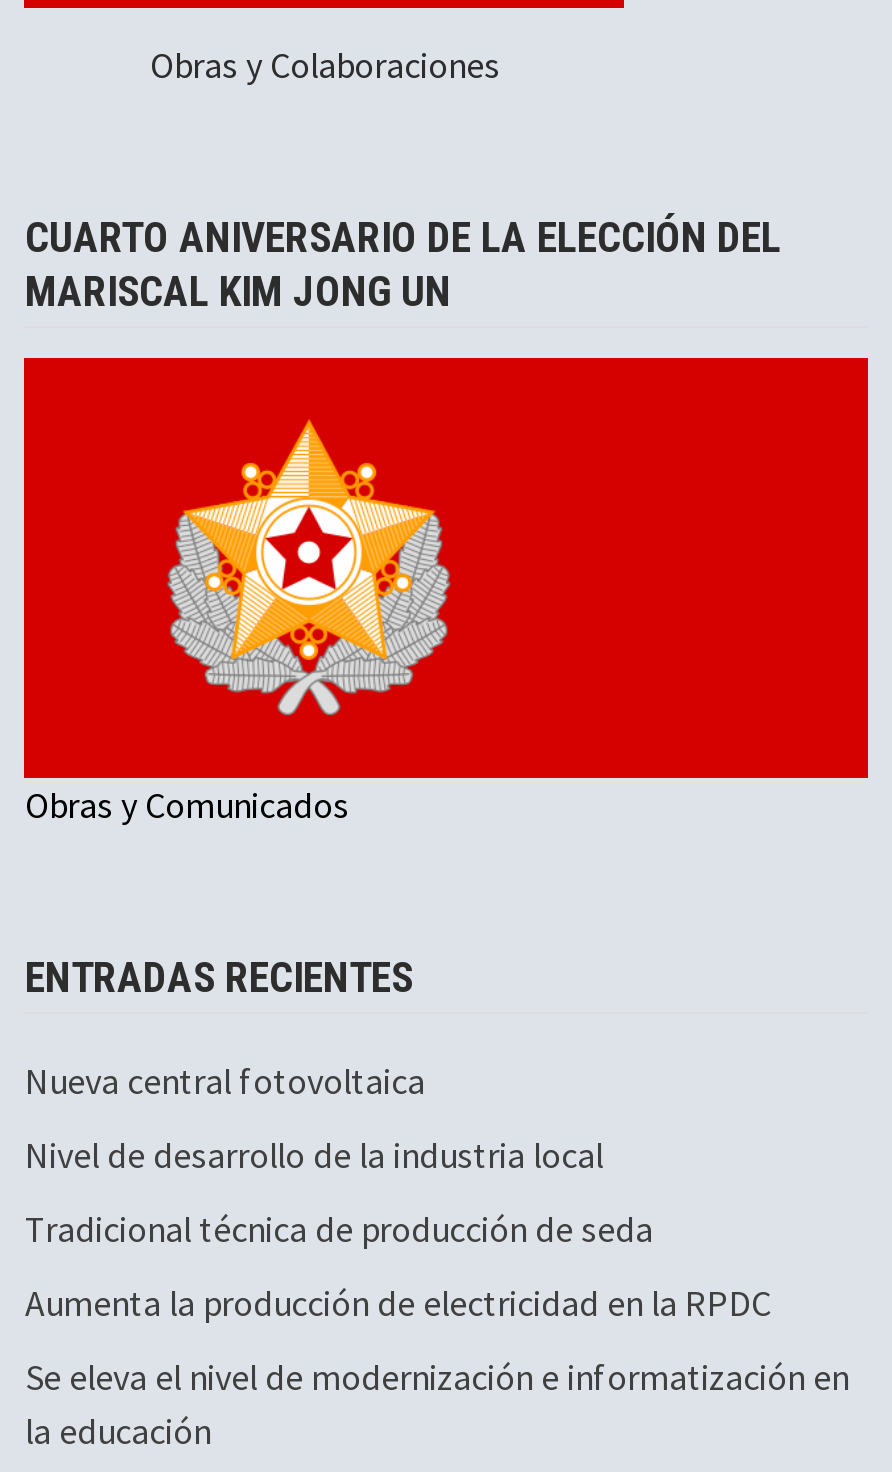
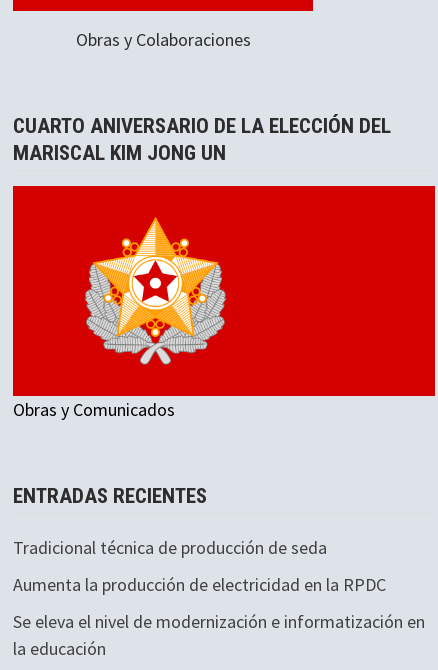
- Nueva central fotovoltaica
- Nivel de desarrollo de la industria local
